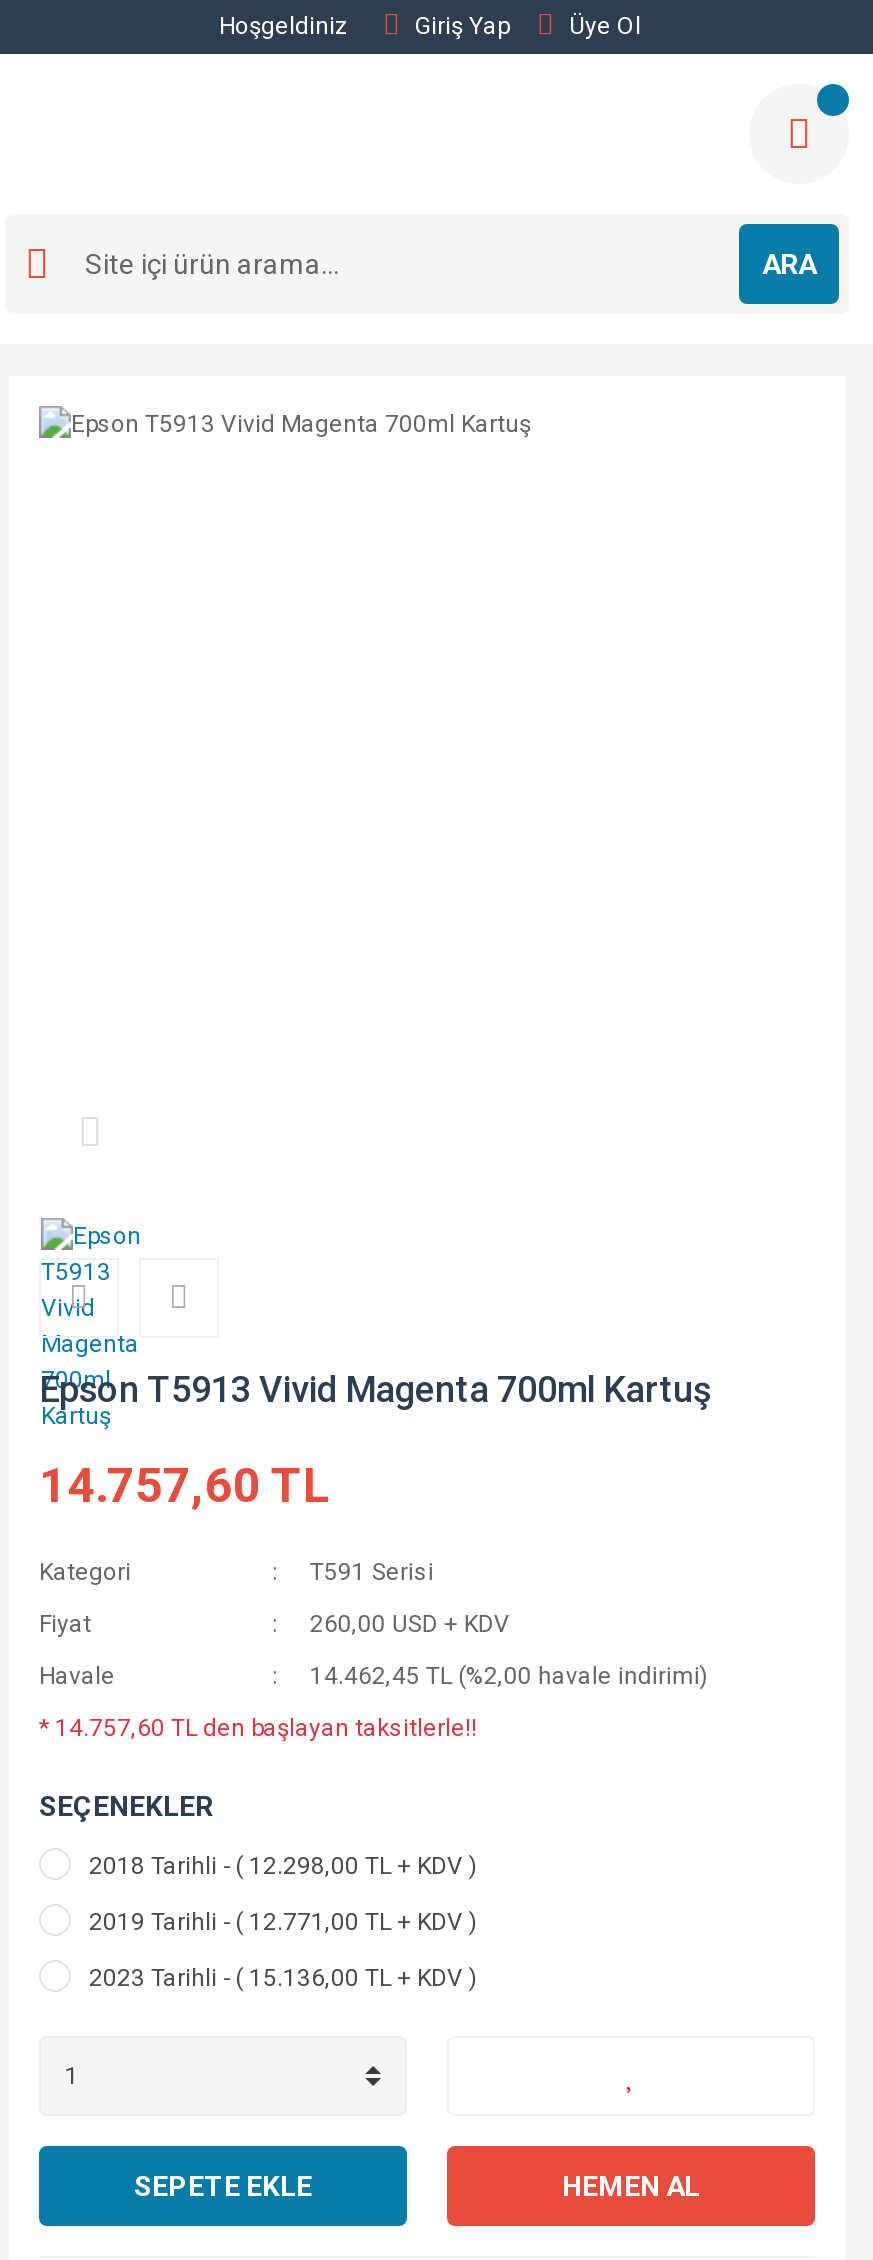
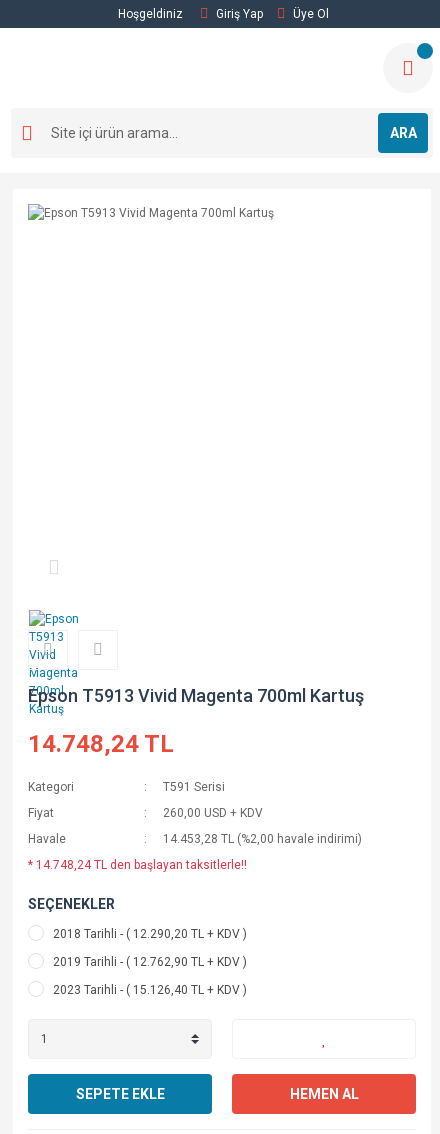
- 14.757,60 TL
+ 14.748,24 TL

- 14.462,45 TL (%2,00 havale indirimi)
+ 14.453,28 TL (%2,00 havale indirimi)

- * 14.757,60 TL den başlayan taksitlerle!!
+ * 14.748,24 TL den başlayan taksitlerle!!

- 2018 Tarihli - ( 12.298,00 TL + KDV )
+ 2018 Tarihli - ( 12.290,20 TL + KDV )

- 2019 Tarihli - ( 12.771,00 TL + KDV )
+ 2019 Tarihli - ( 12.762,90 TL + KDV )

- 2023 Tarihli - ( 15.136,00 TL + KDV )
+ 2023 Tarihli - ( 15.126,40 TL + KDV )
